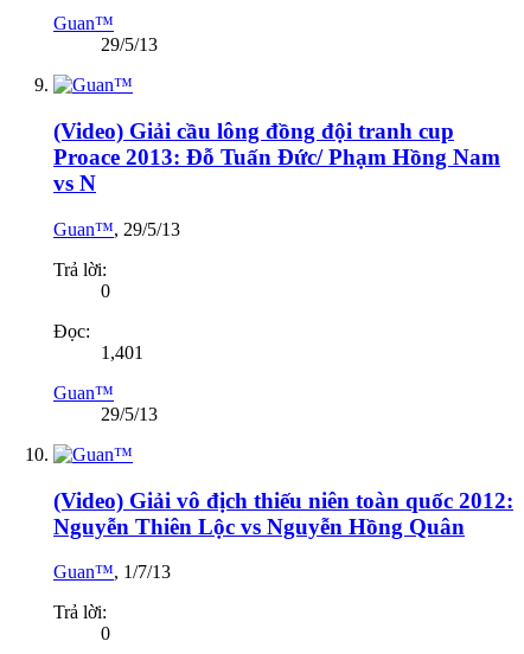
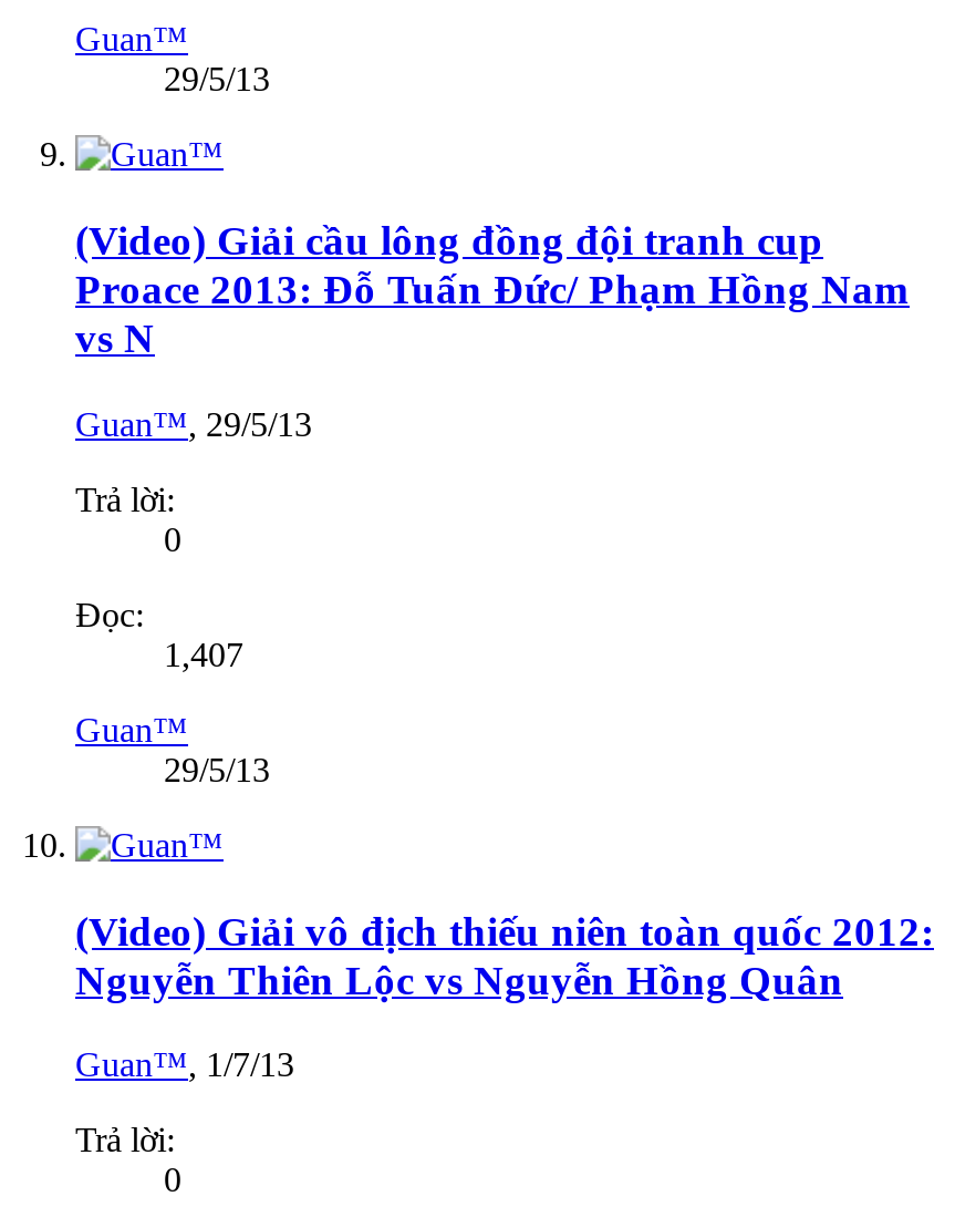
- 1,401
+ 1,407
